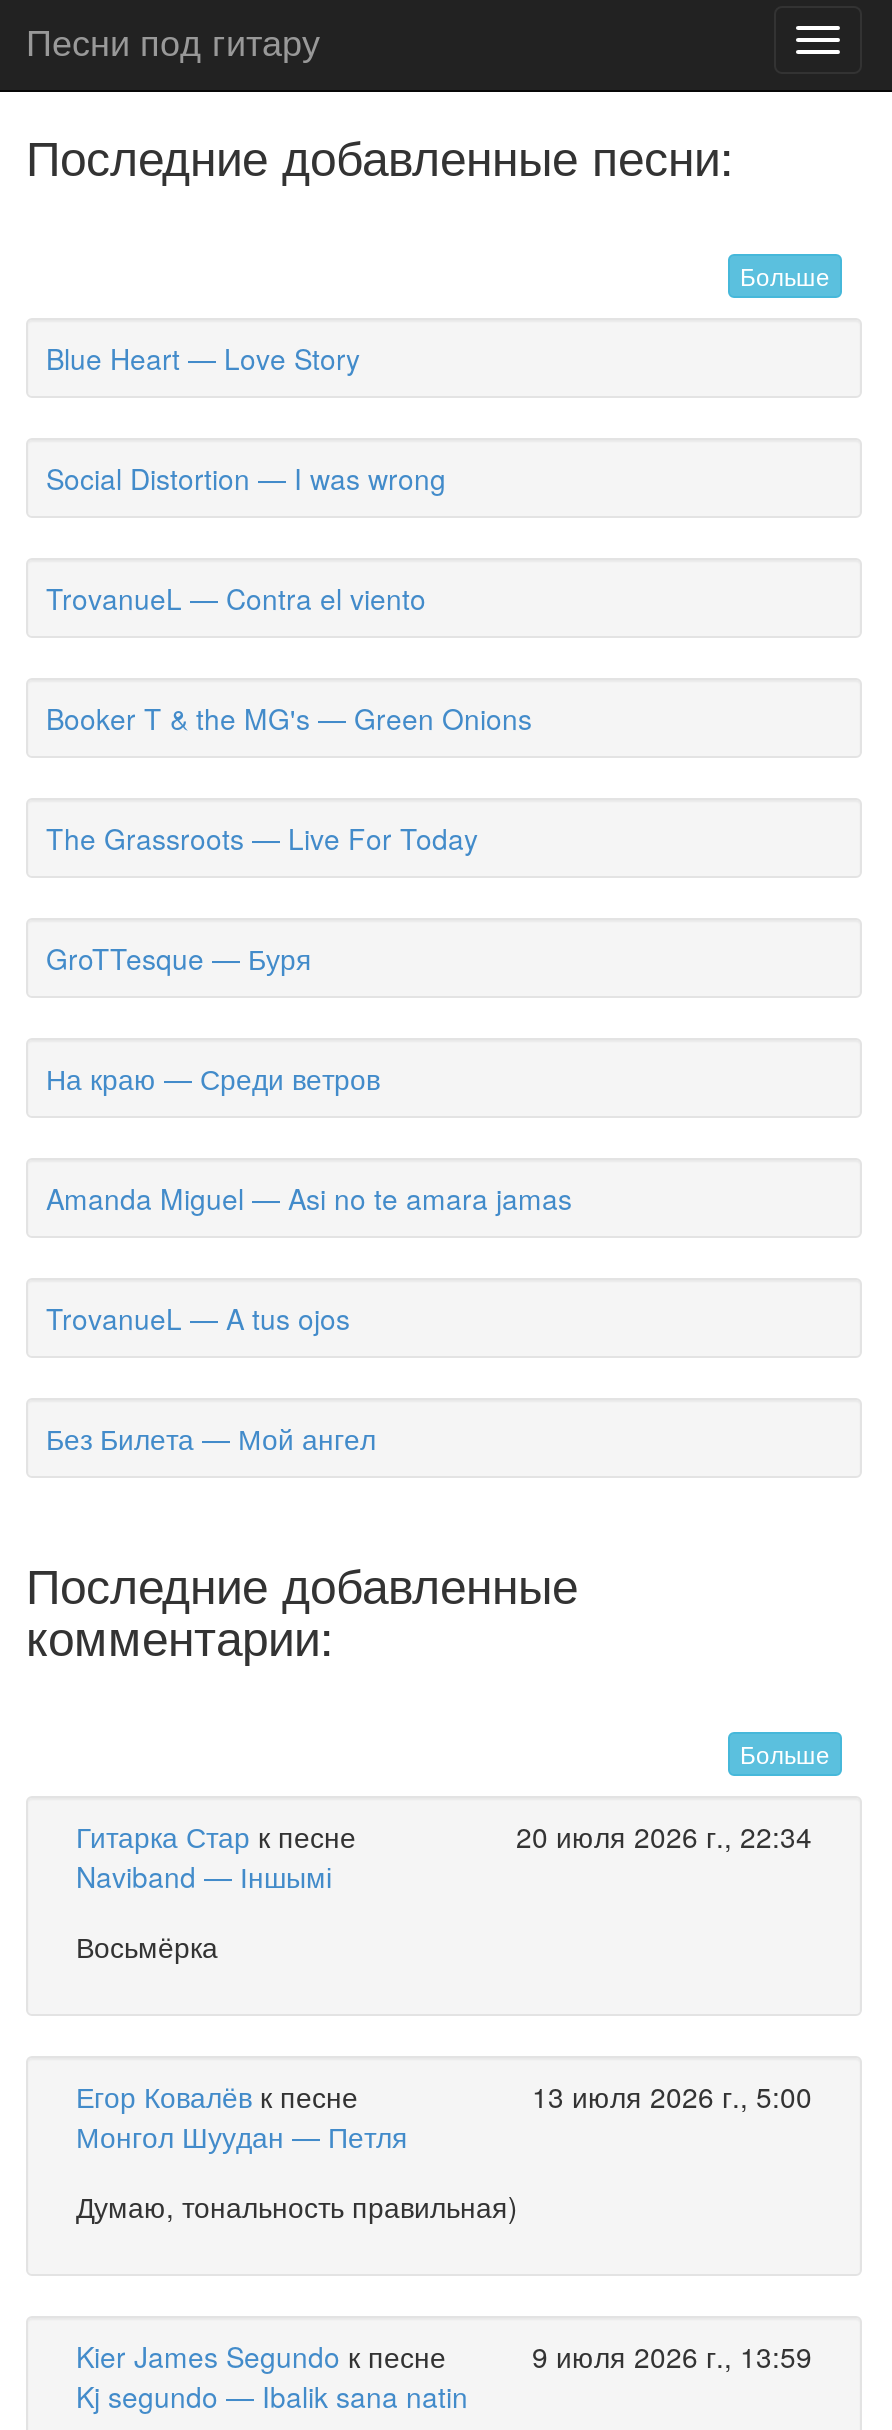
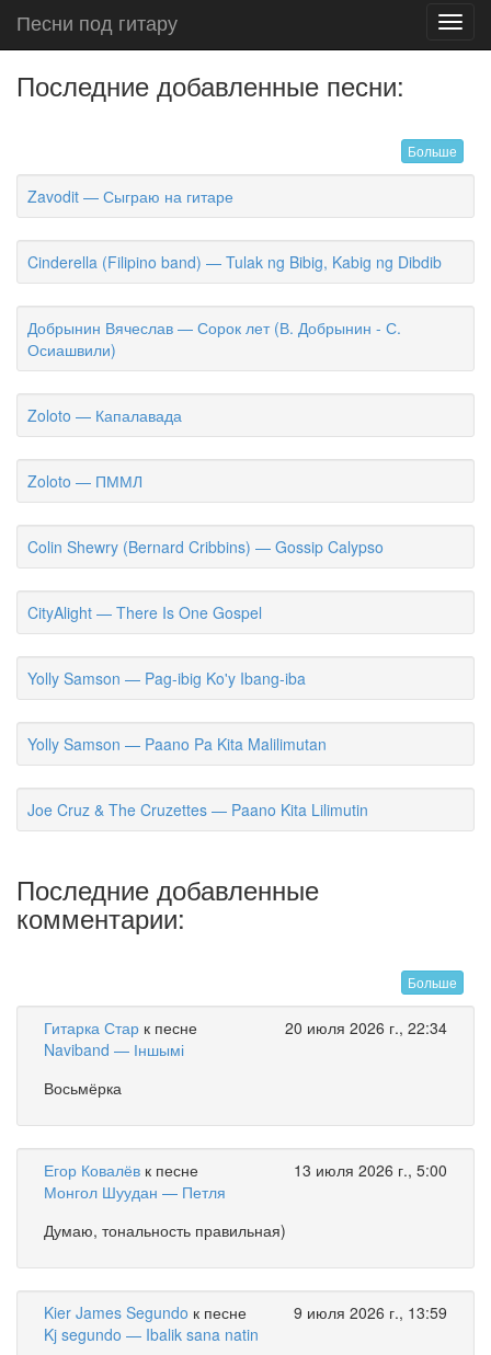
- Blue Heart — Love Story
+ Zavodit — Сыграю на гитаре

- Social Distortion — I was wrong
+ Cinderella (Filipino band) — Tulak ng Bibig, Kabig ng Dibdib

- TrovanueL — Contra el viento
+ Добрынин Вячеслав — Сорок лет (В. Добрынин - С.
+ Осиашвили)

- Booker T & the MG's — Green Onions
+ Zoloto — Капалавада

- The Grassroots — Live For Today
+ Zoloto — ПММЛ

- GroTTesque — Буря
+ Colin Shewry (Bernard Cribbins) — Gossip Calypso

- На краю — Среди ветров
+ CityAlight — There Is One Gospel

- Amanda Miguel — Asi no te amara jamas
+ Yolly Samson — Pag-ibig Ko'y Ibang-iba

- TrovanueL — A tus ojos
+ Yolly Samson — Paano Pa Kita Malilimutan

- Без Билета — Мой ангел
+ Joe Cruz & The Cruzettes — Paano Kita Lilimutin
